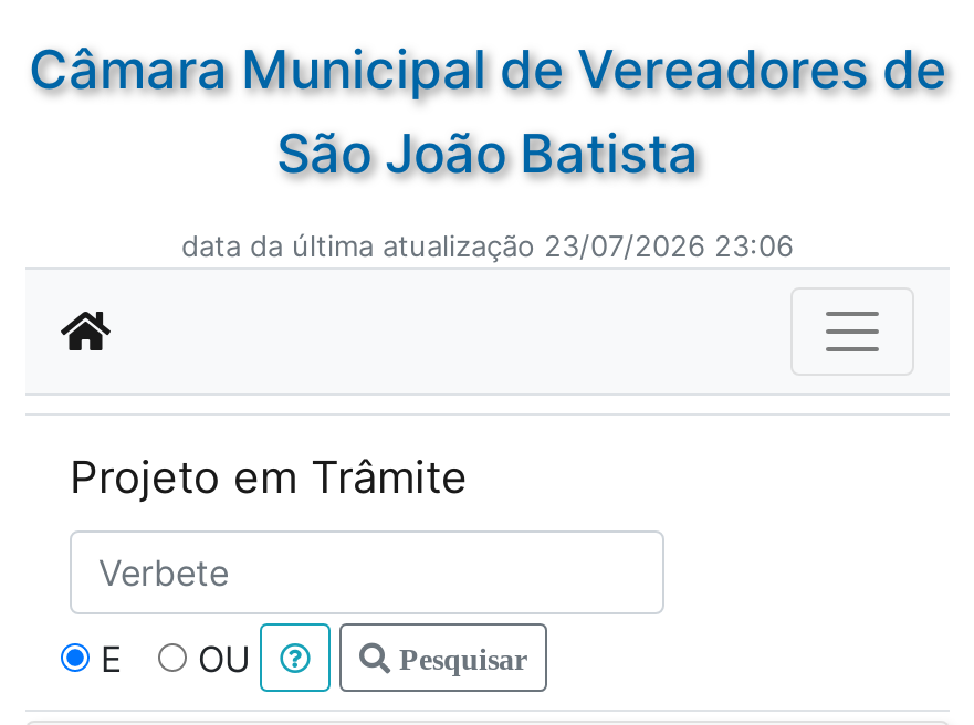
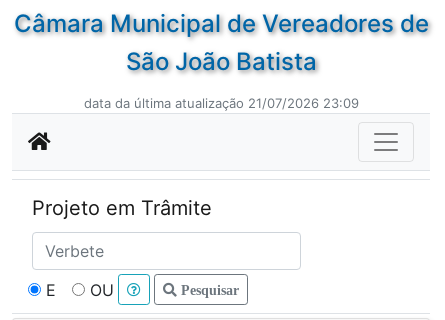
- data da última atualização 23/07/2026 23:06
+ data da última atualização 21/07/2026 23:09
